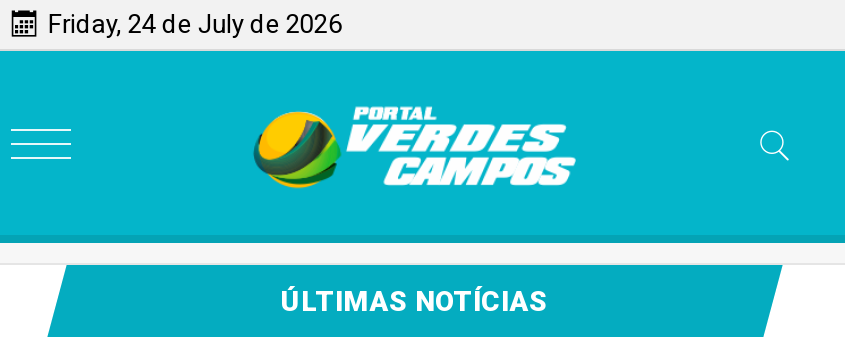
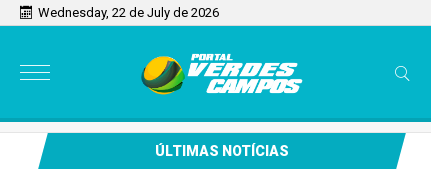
- Friday, 24 de July de 2026
+ Wednesday, 22 de July de 2026
